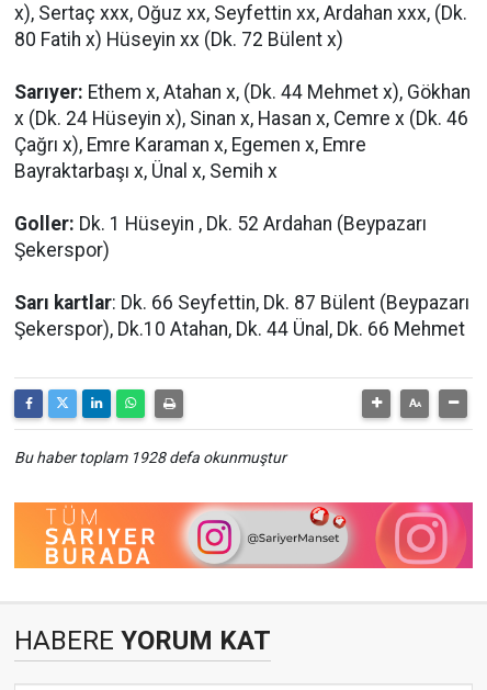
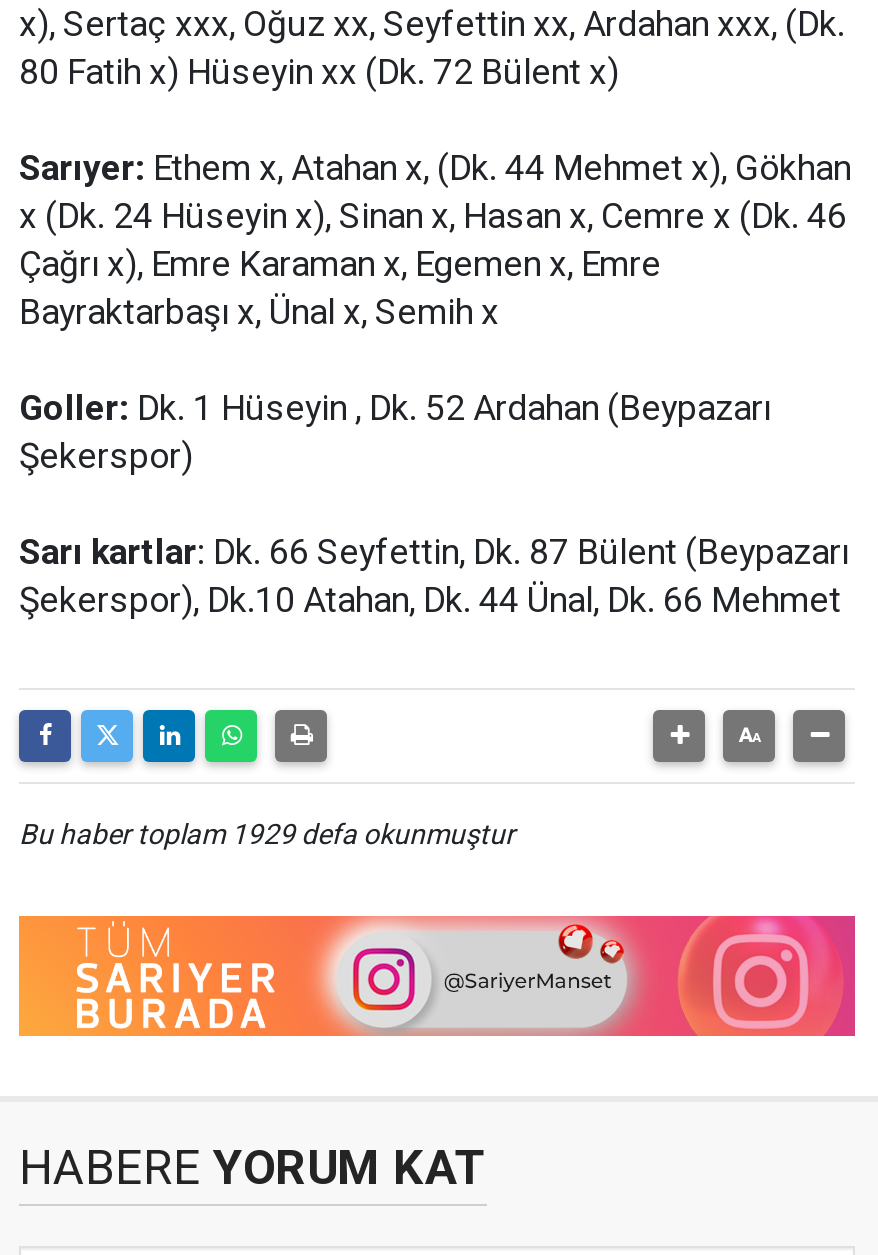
- Bu haber toplam 1928 defa okunmuştur
+ Bu haber toplam 1929 defa okunmuştur
